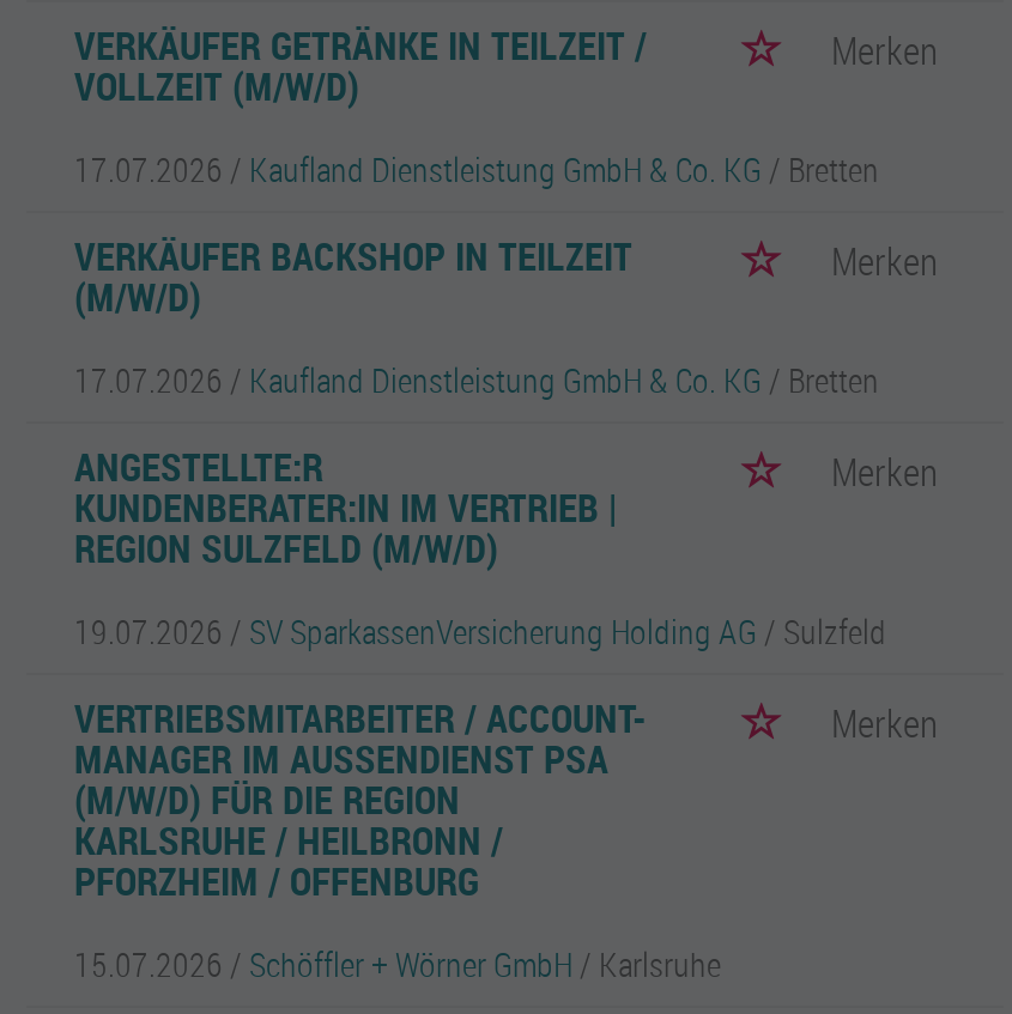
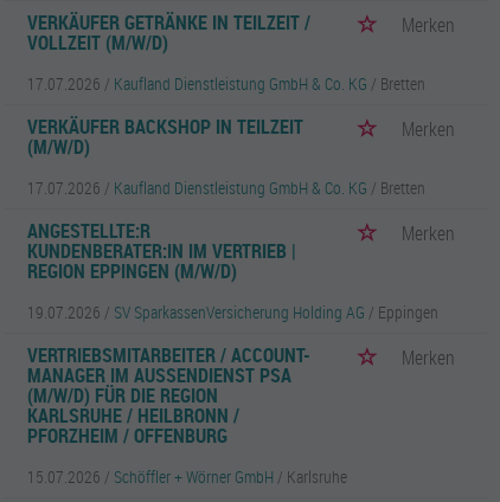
- REGION SULZFELD (M/W/D)
+ REGION EPPINGEN (M/W/D)

- 19.07.2026 / SV SparkassenVersicherung Holding AG / Sulzfeld
+ 19.07.2026 / SV SparkassenVersicherung Holding AG / Eppingen
